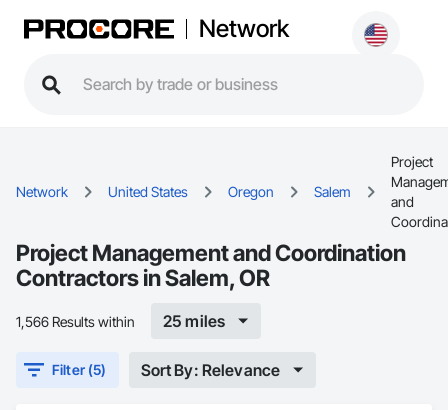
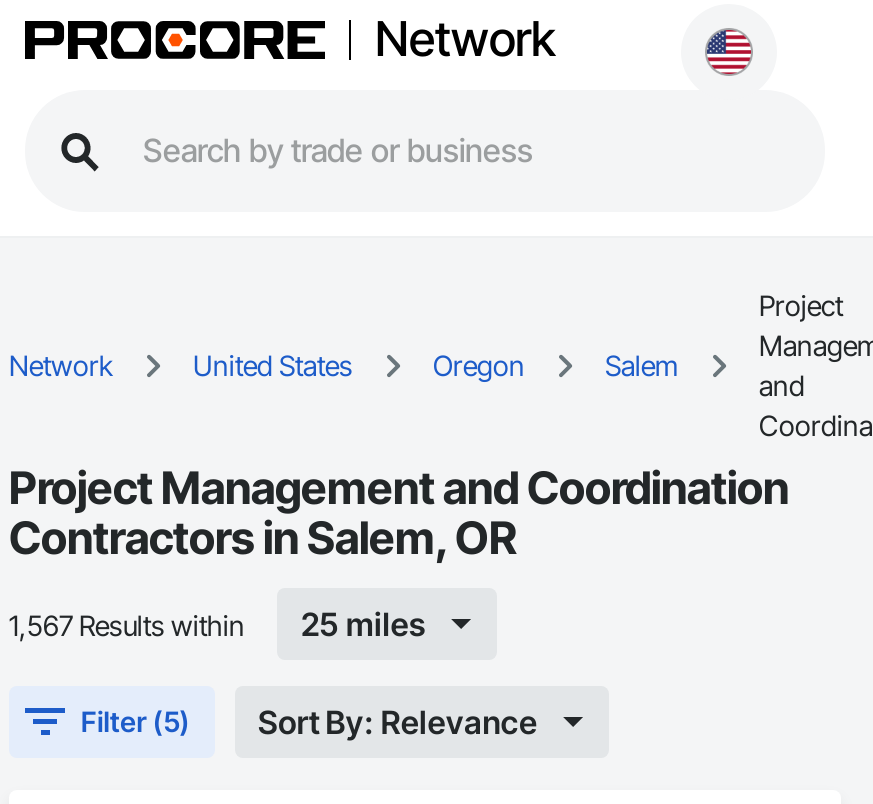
- 1,566 Results within
+ 1,567 Results within
